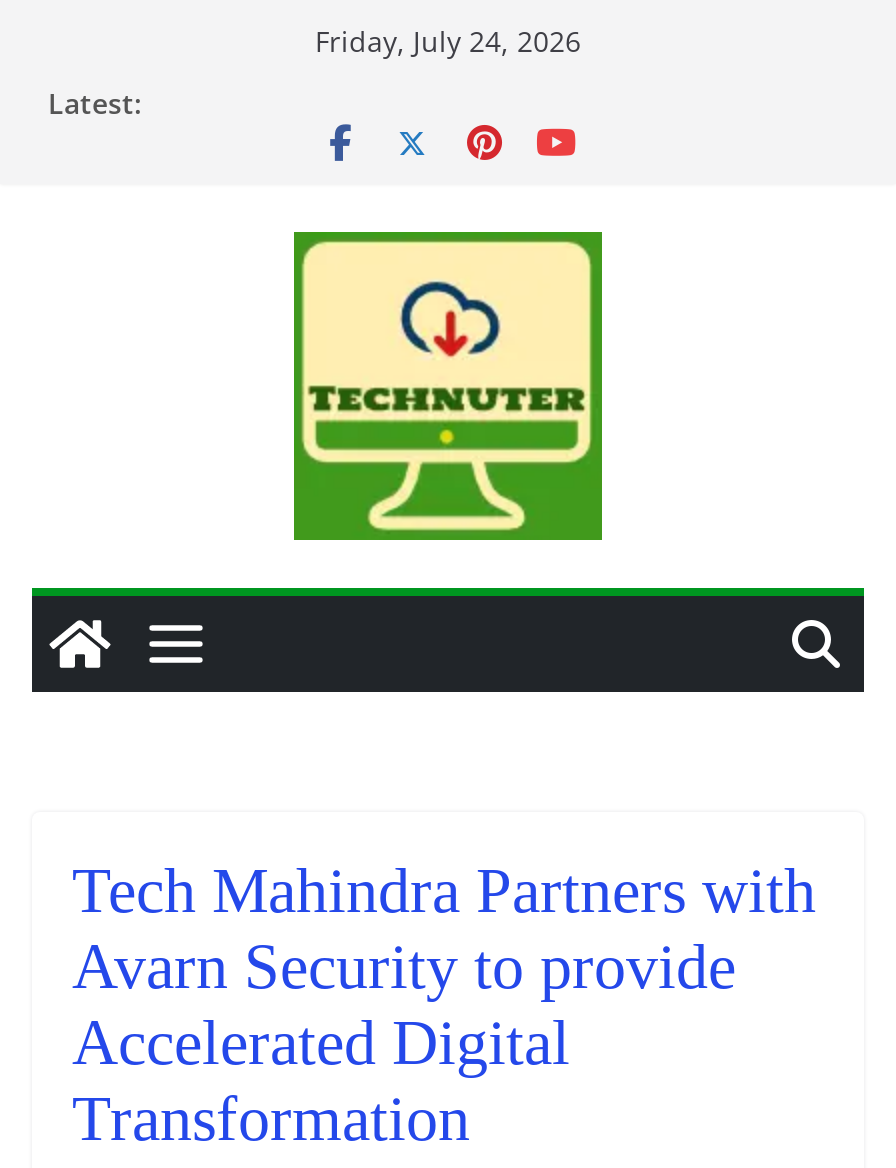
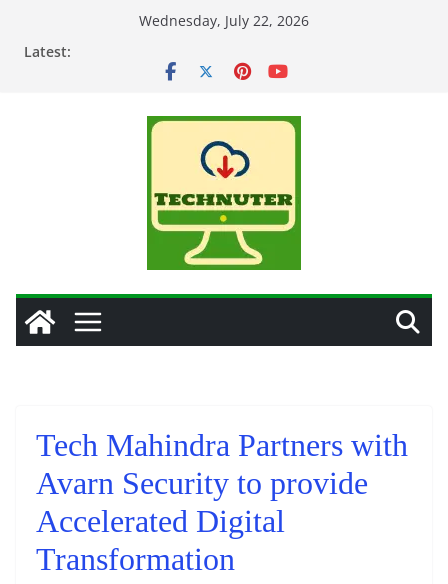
- Friday, July 24, 2026
+ Wednesday, July 22, 2026
